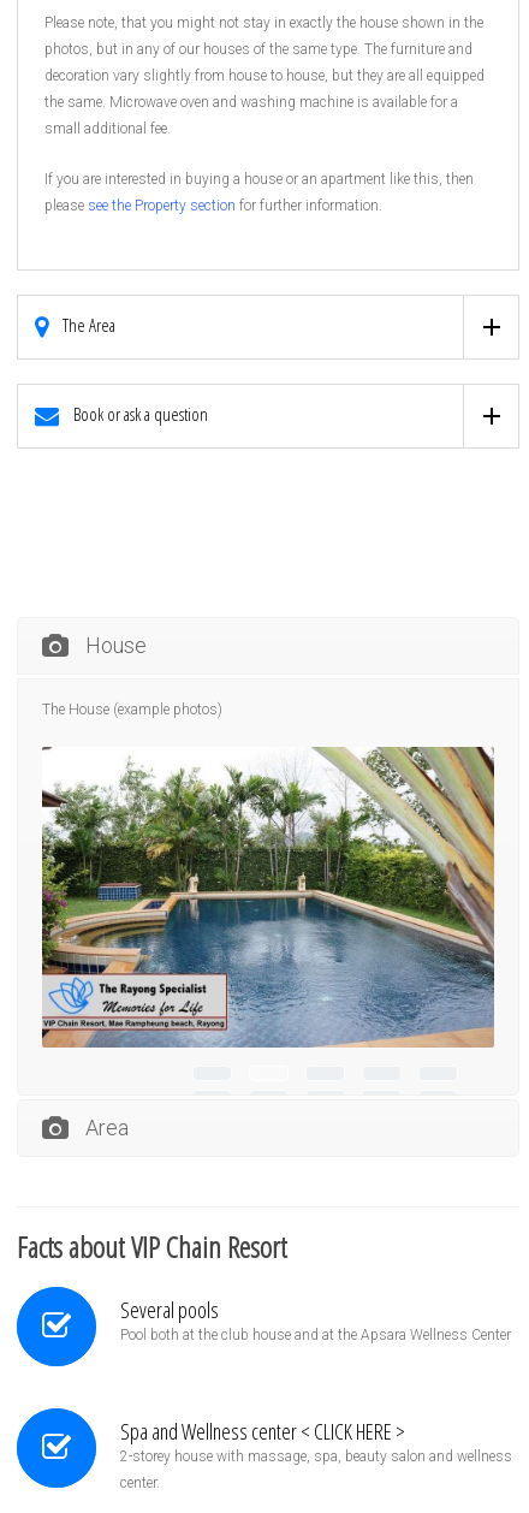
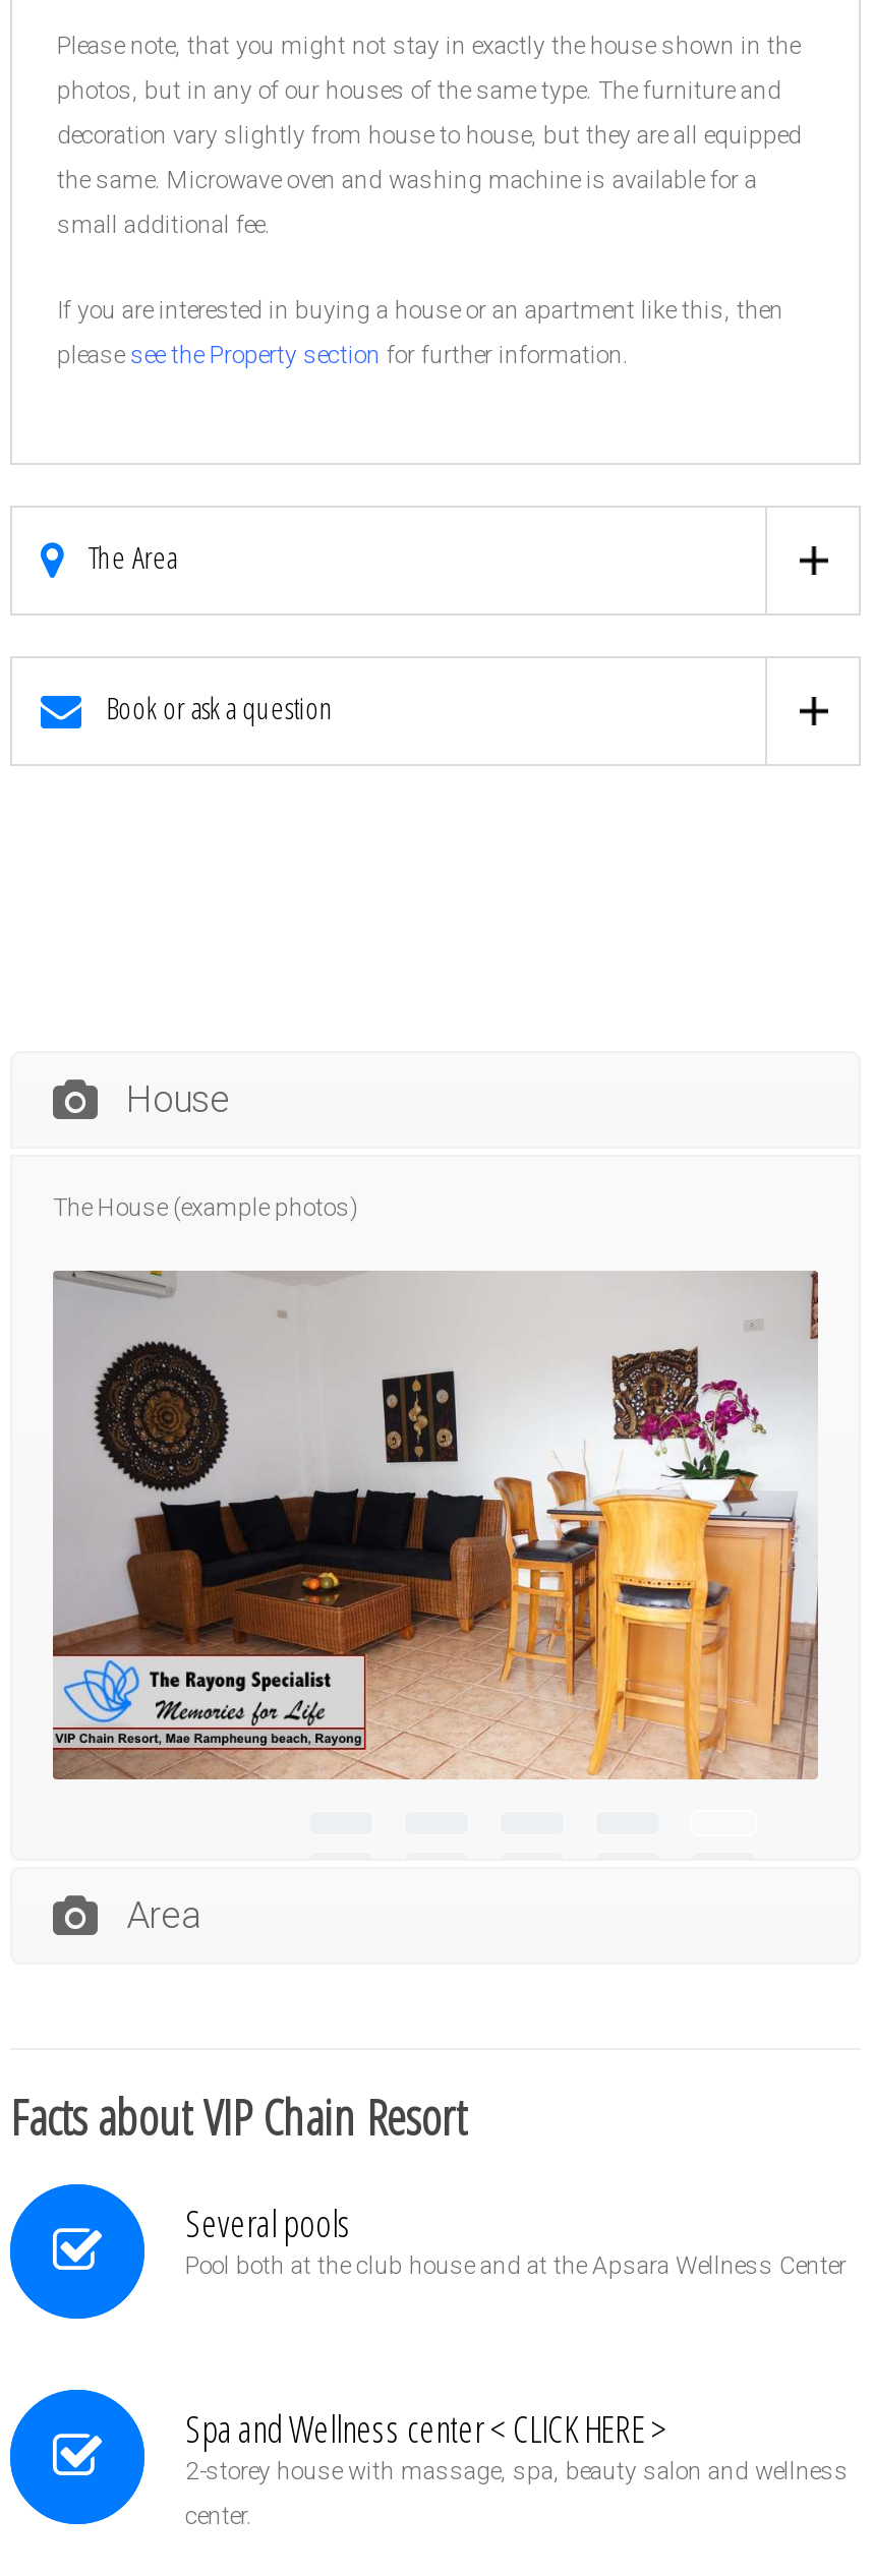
- [image]
+ [image]
